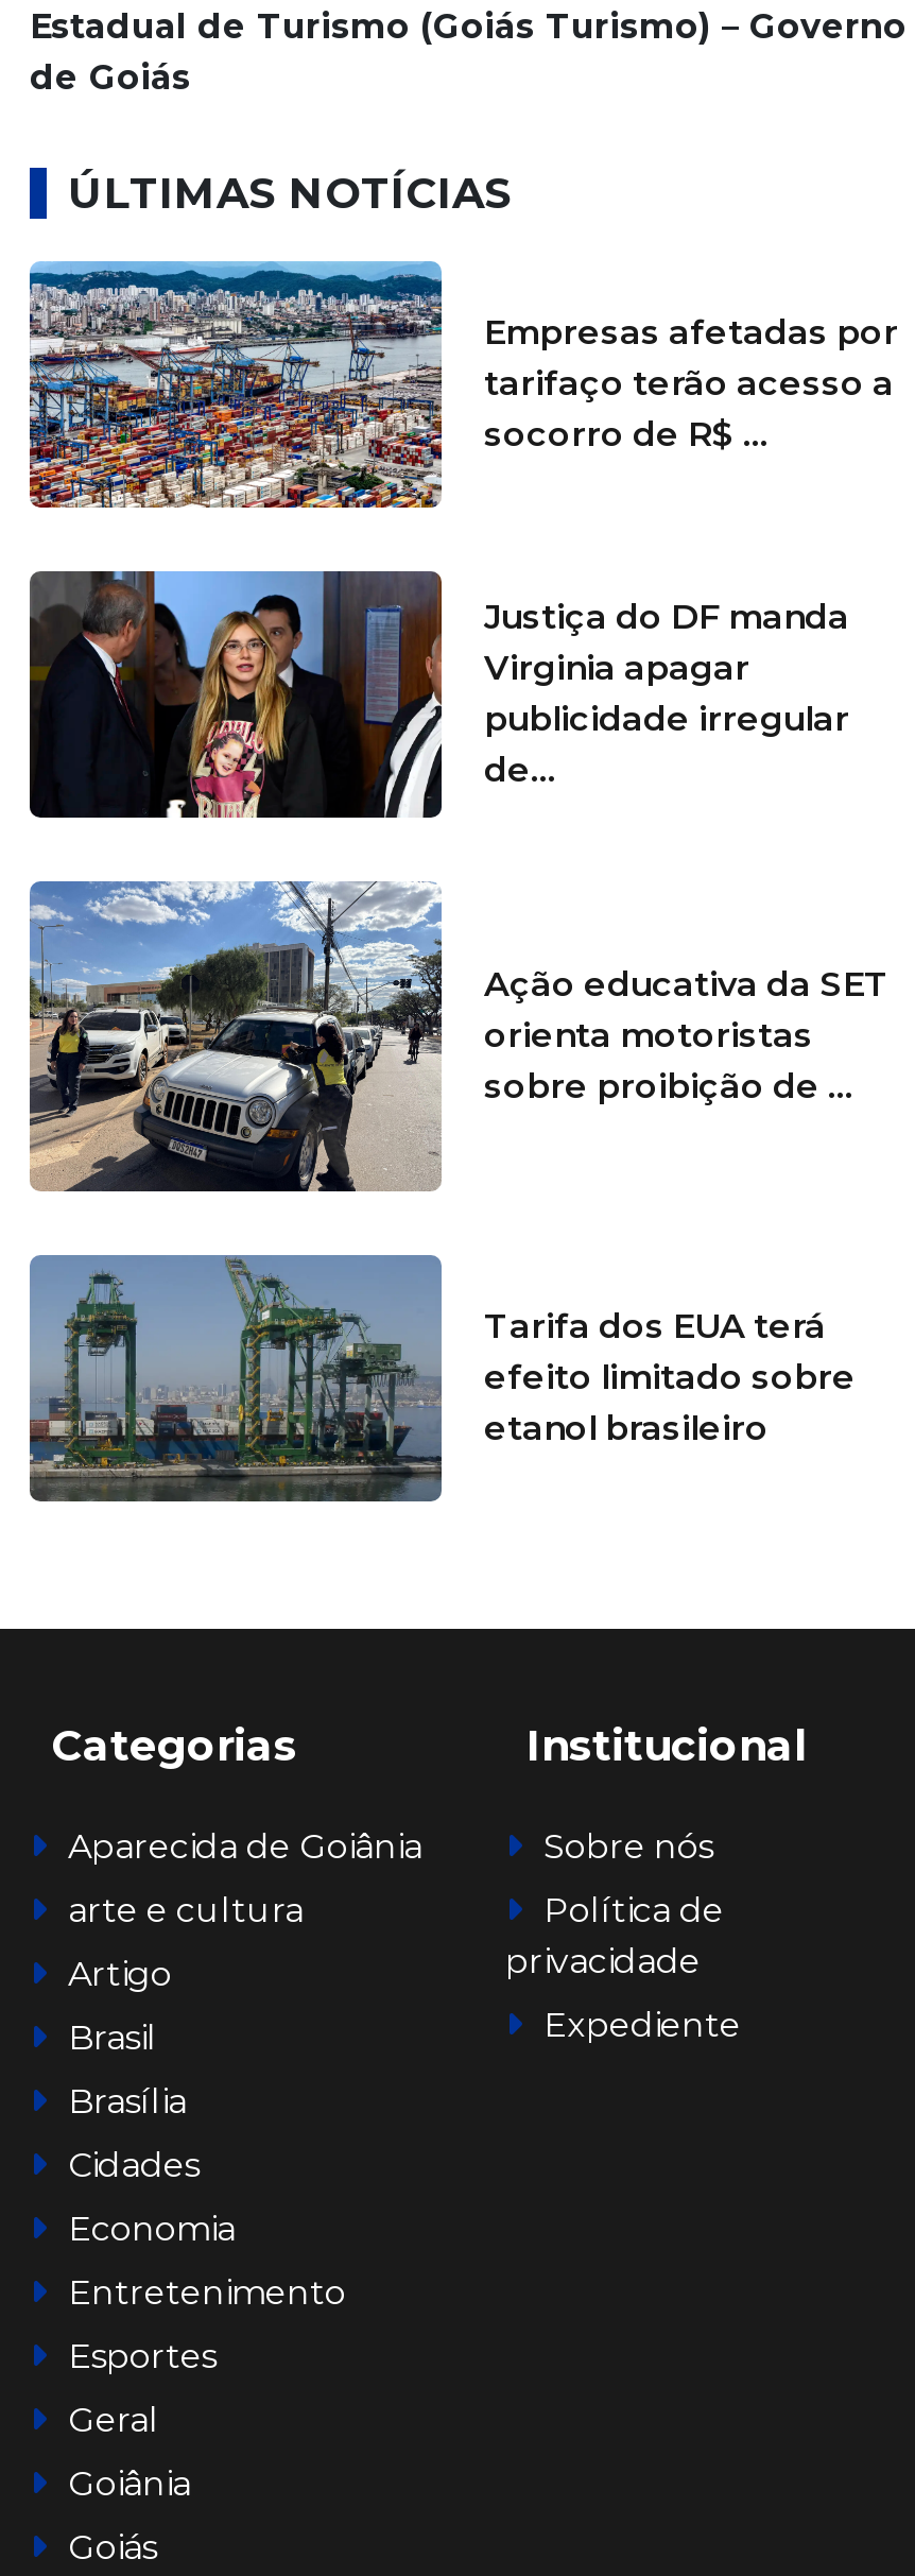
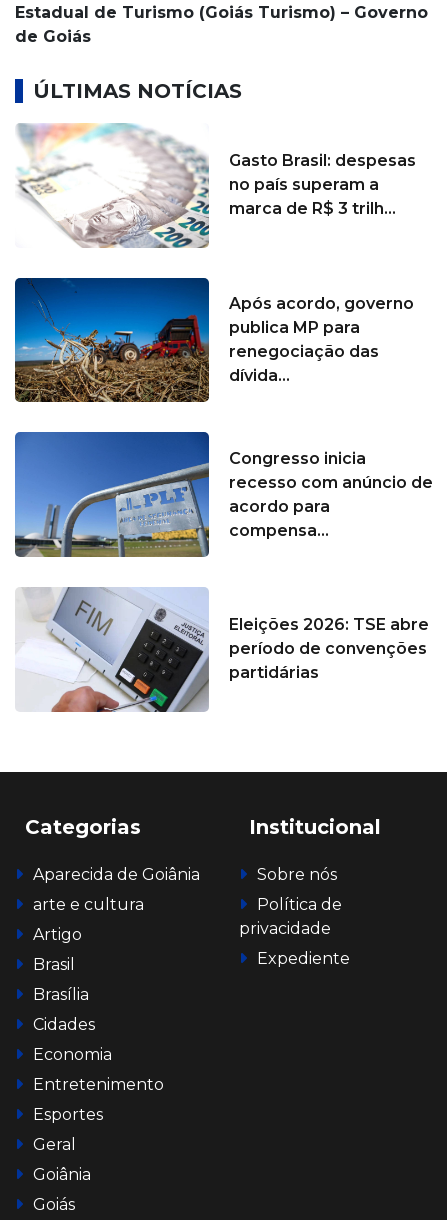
- [image]
- Empresas afetadas por
- tarifaço terão acesso a
- socorro de R$ ...
+ [image]
+ Gasto Brasil: despesas
+ no país superam a
+ marca de R$ 3 trilh...

- [image]
- Justiça do DF manda
- Virginia apagar
- publicidade irregular
- de...
+ [image]
+ Após acordo, governo
+ publica MP para
+ renegociação das
+ dívida...

- [image]
- Ação educativa da SET
- orienta motoristas
- sobre proibição de ...
+ [image]
+ Congresso inicia
+ recesso com anúncio de
+ acordo para
+ compensa...

- [image]
- Tarifa dos EUA terá
- efeito limitado sobre
- etanol brasileiro
+ [image]
+ Eleições 2026: TSE abre
+ período de convenções
+ partidárias
